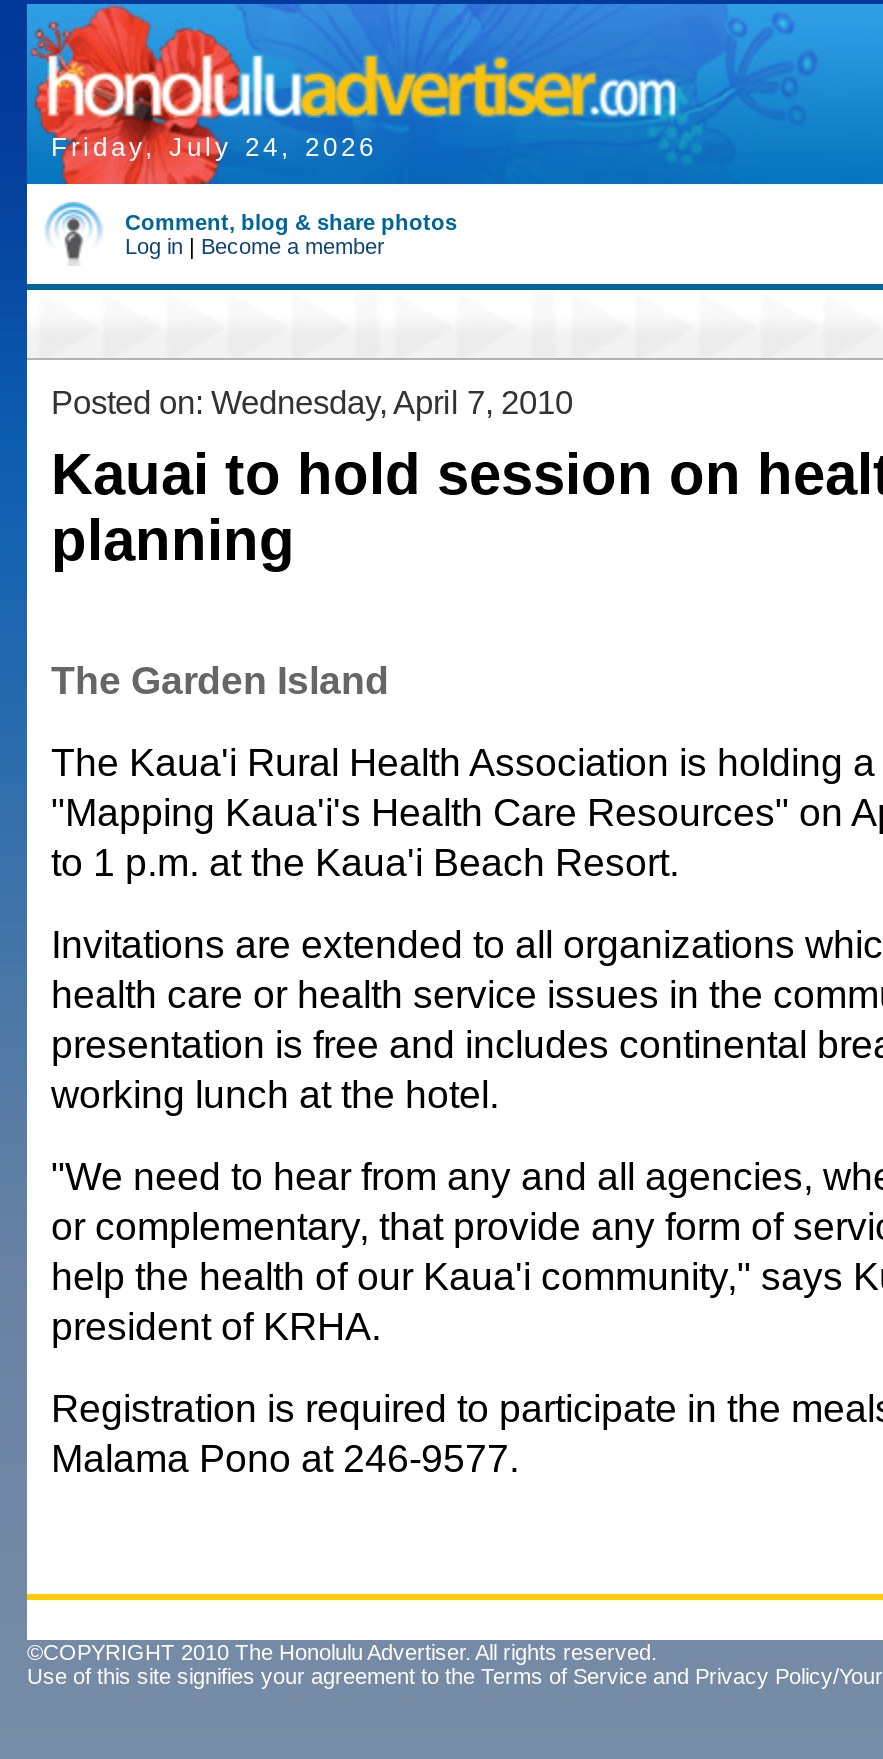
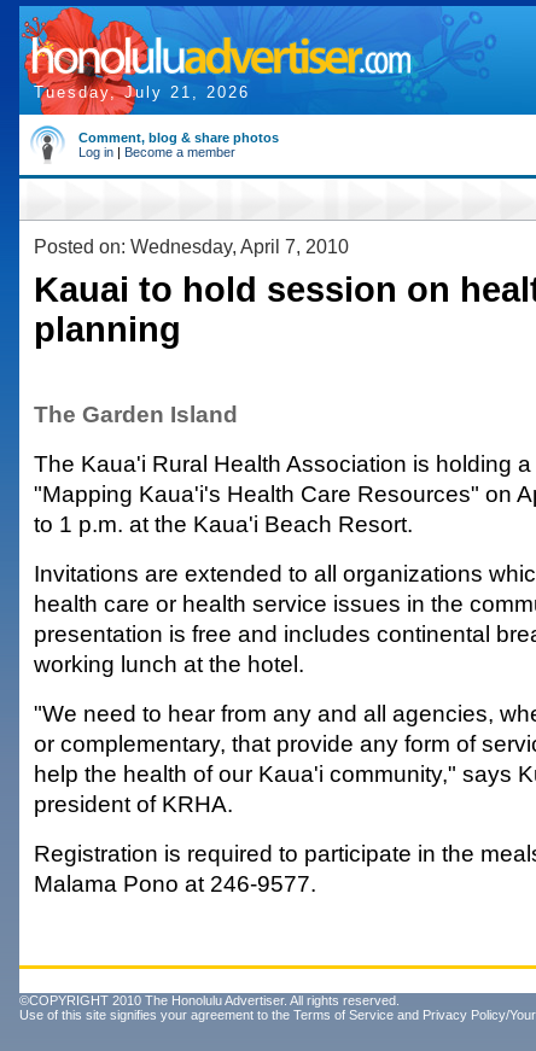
- Friday, July 24, 2026
+ Tuesday, July 21, 2026
